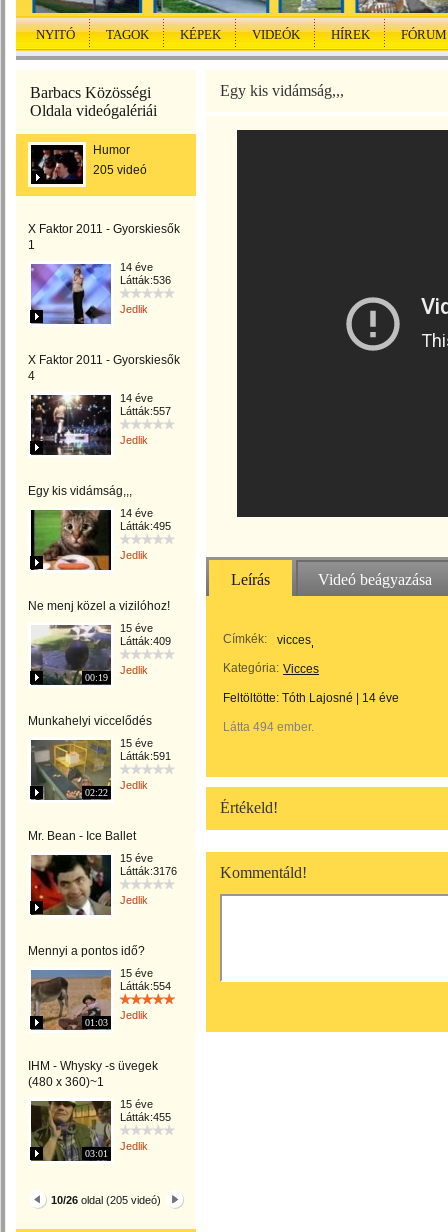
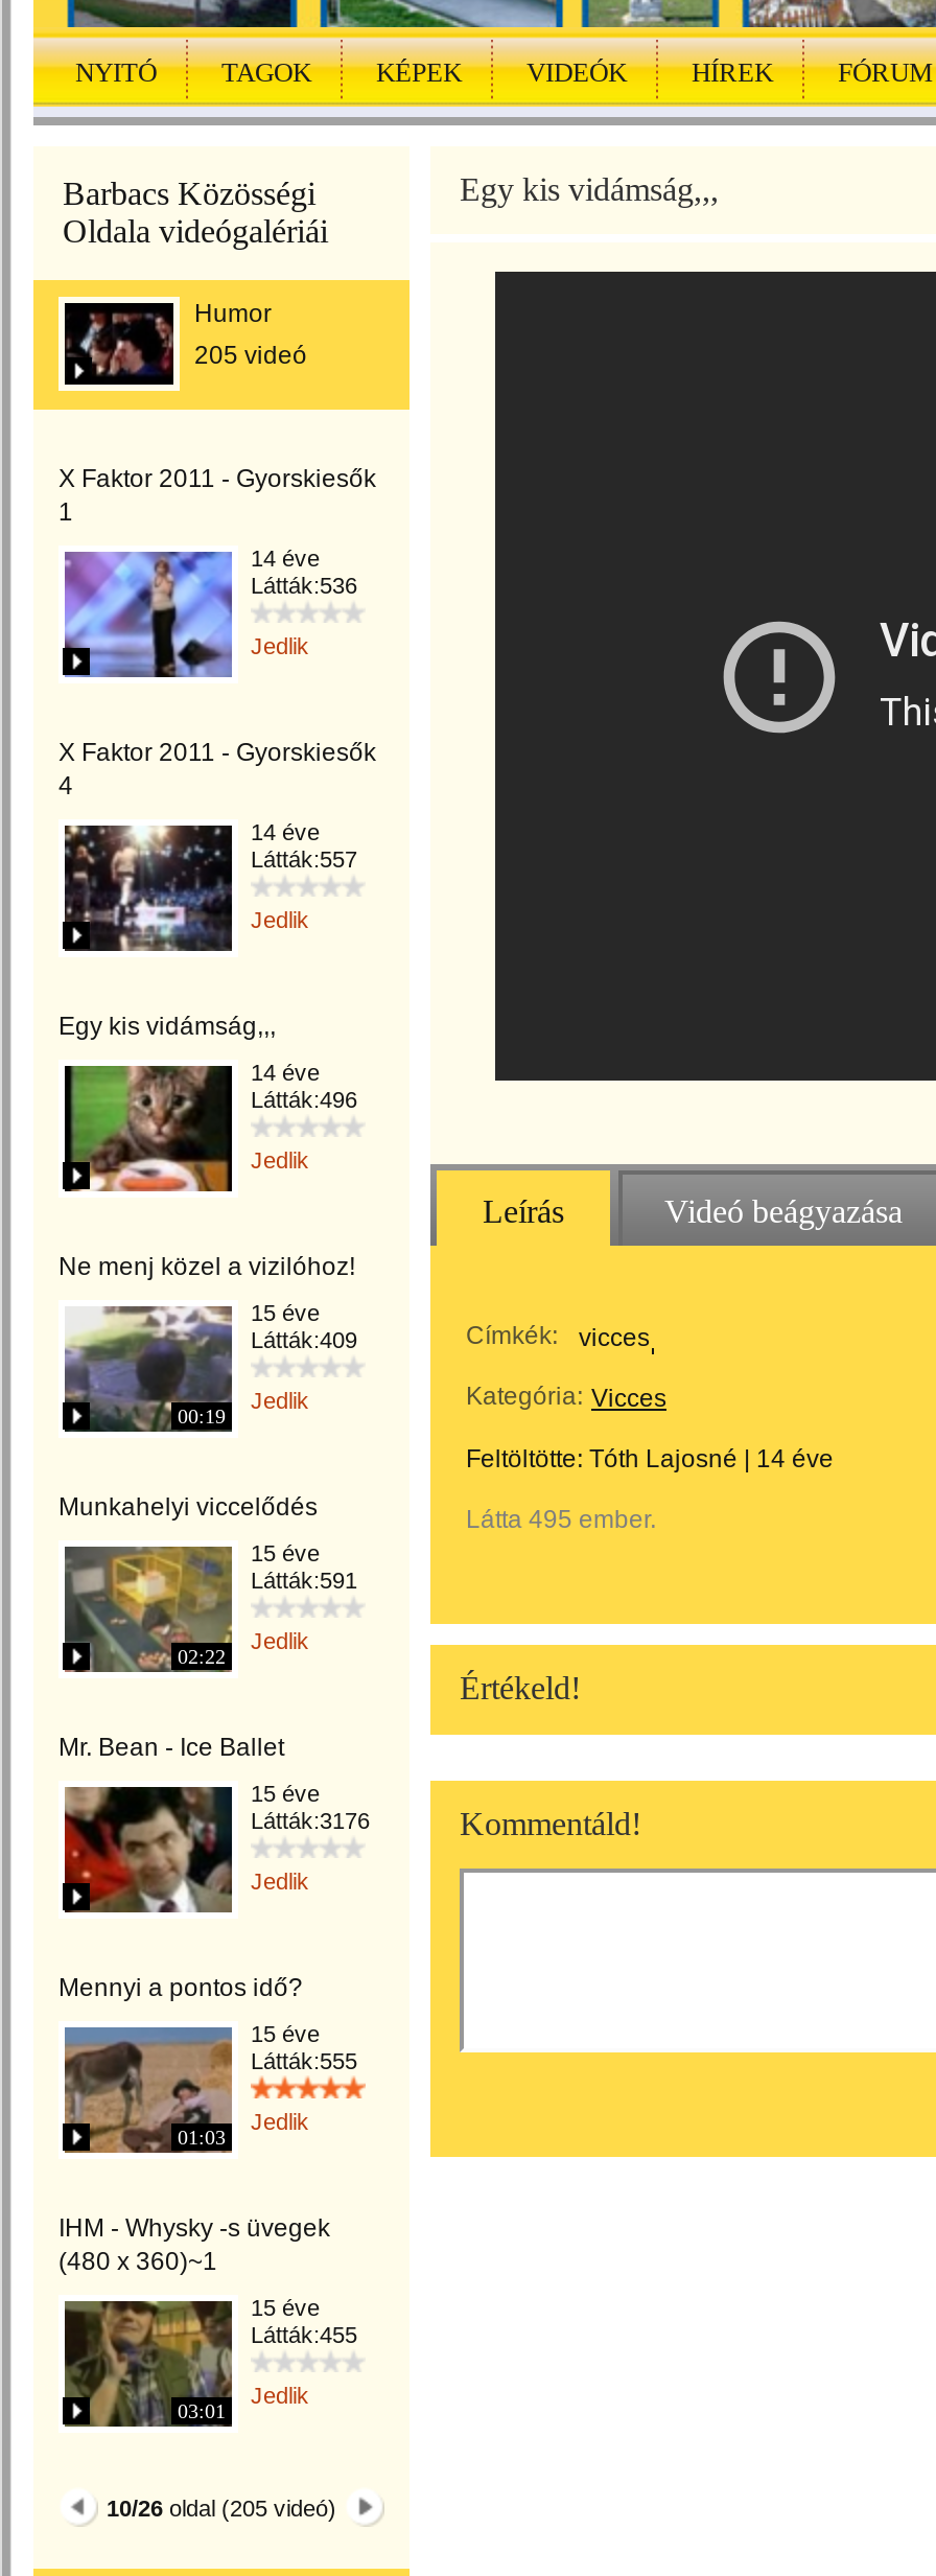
- Látták:495
+ Látták:496

- Látta 494 ember.
+ Látta 495 ember.

- Látták:554
+ Látták:555
